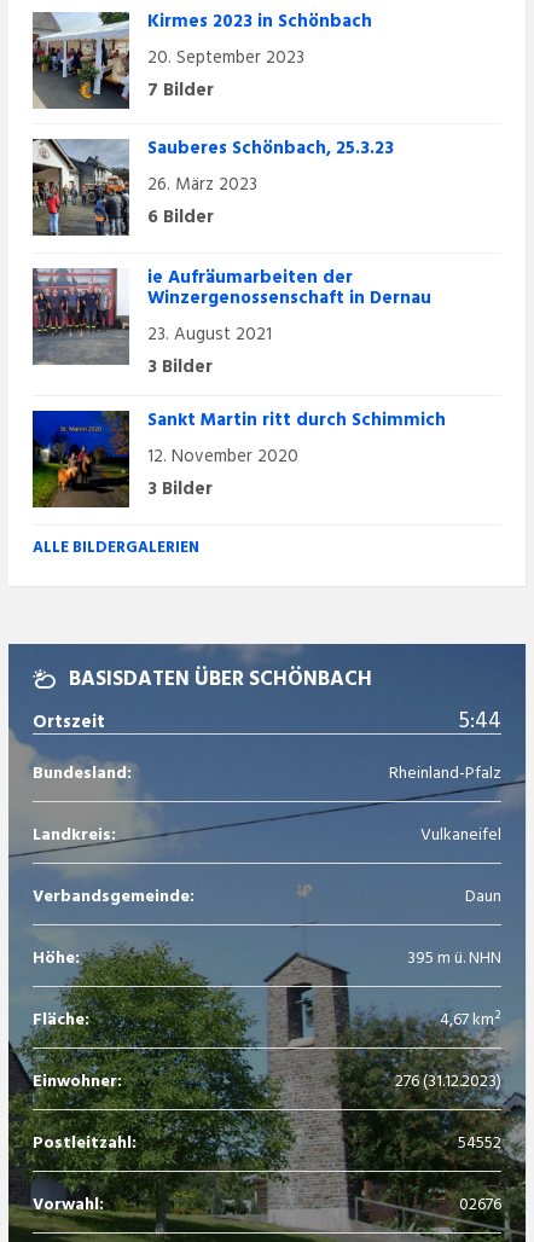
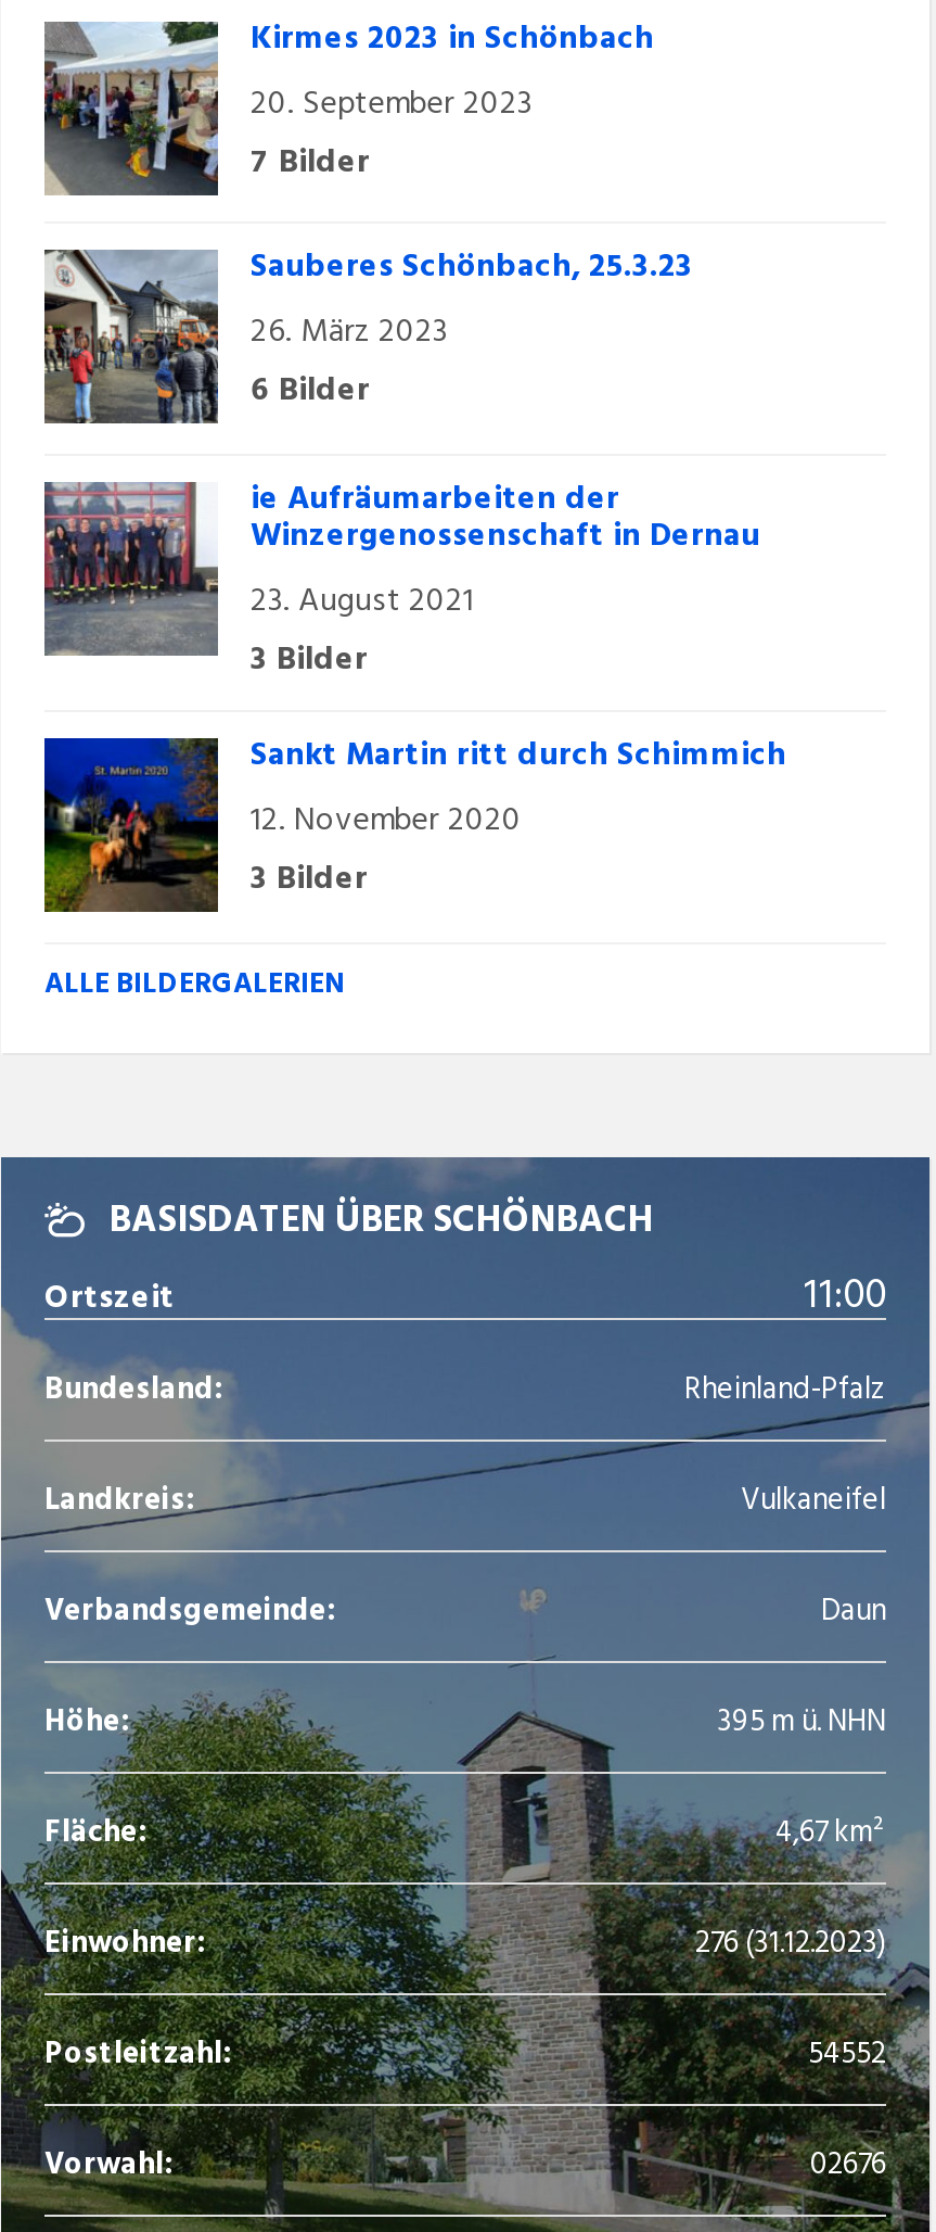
- 5:44
+ 11:00
